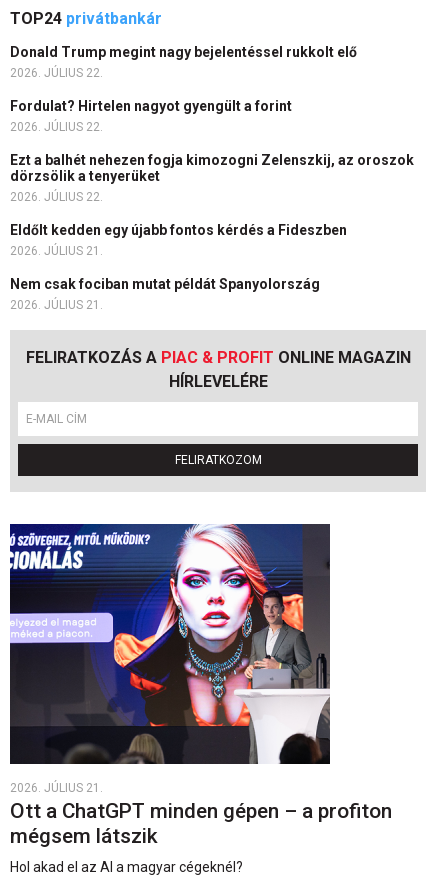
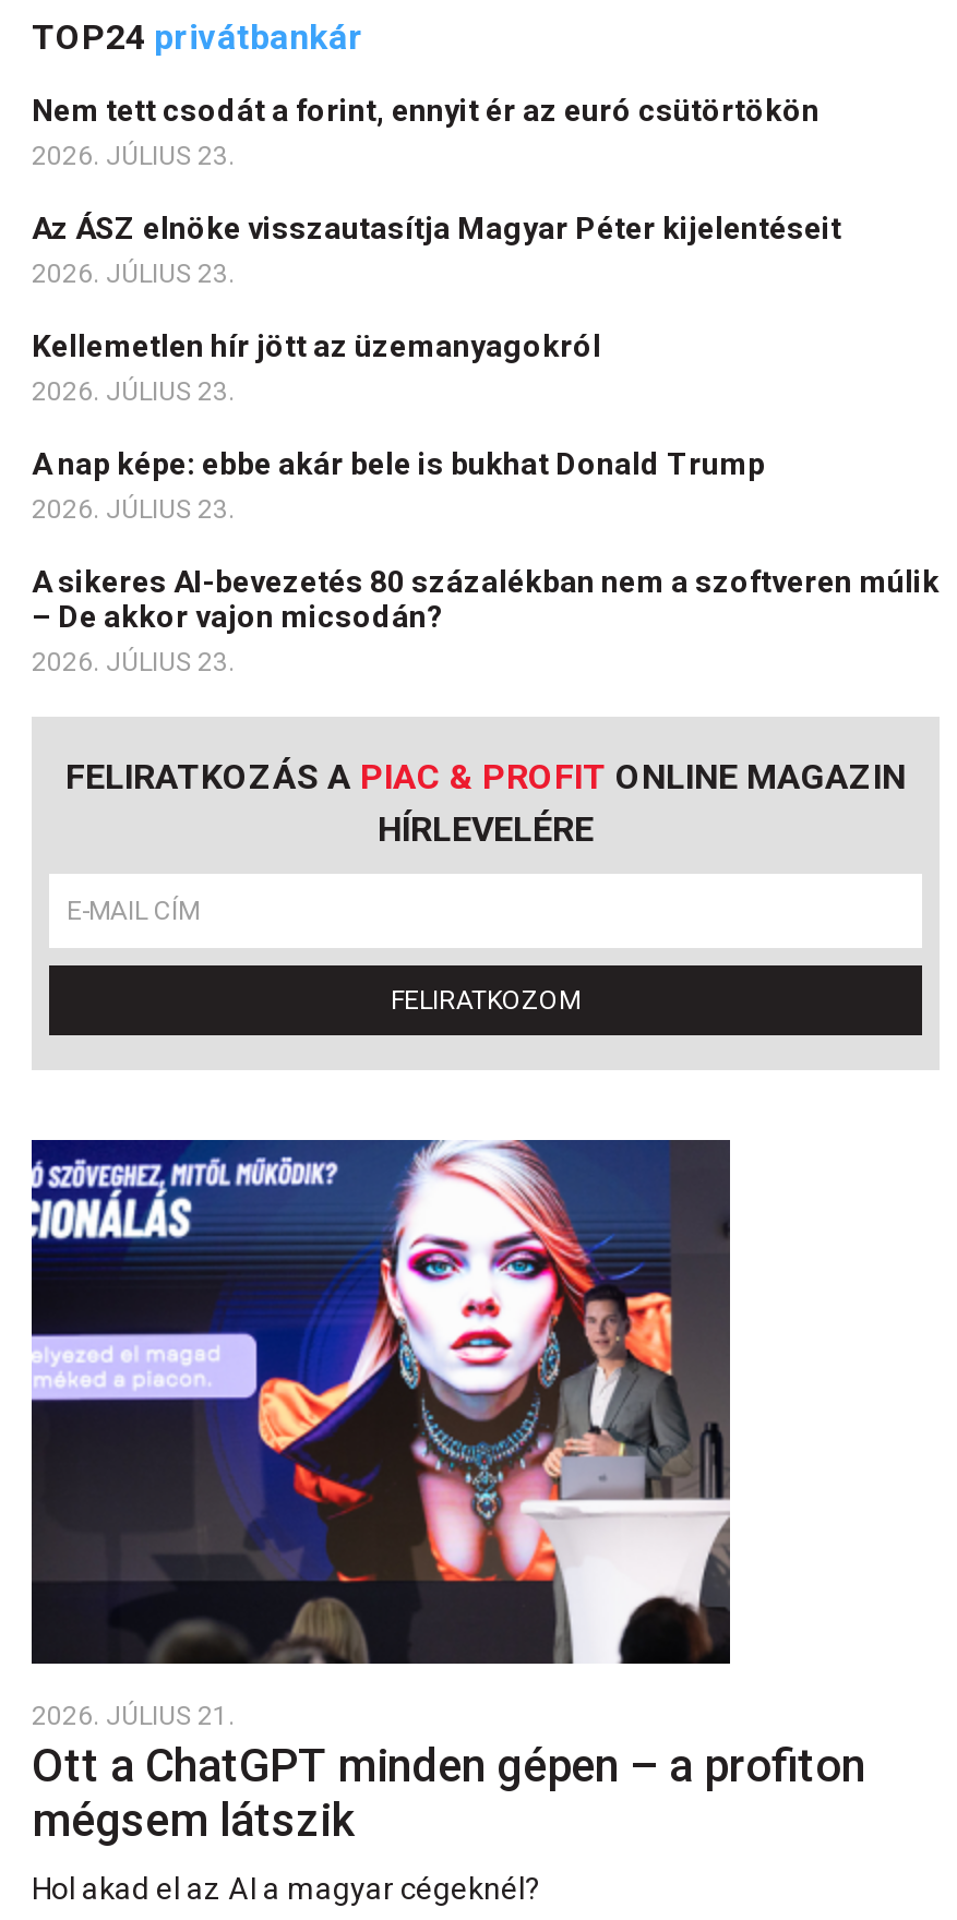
- Donald Trump megint nagy bejelentéssel rukkolt elő
- 2026. JÚLIUS 22.
+ Nem tett csodát a forint, ennyit ér az euró csütörtökön
+ 2026. JÚLIUS 23.

- Fordulat? Hirtelen nagyot gyengült a forint
- 2026. JÚLIUS 22.
+ Az ÁSZ elnöke visszautasítja Magyar Péter kijelentéseit
+ 2026. JÚLIUS 23.

- Ezt a balhét nehezen fogja kimozogni Zelenszkij, az oroszok
- dörzsölik a tenyerüket
- 2026. JÚLIUS 22.
+ Kellemetlen hír jött az üzemanyagokról
+ 2026. JÚLIUS 23.

- Eldőlt kedden egy újabb fontos kérdés a Fideszben
- 2026. JÚLIUS 21.
+ A nap képe: ebbe akár bele is bukhat Donald Trump
+ 2026. JÚLIUS 23.

- Nem csak fociban mutat példát Spanyolország
- 2026. JÚLIUS 21.
+ A sikeres AI-bevezetés 80 százalékban nem a szoftveren múlik
+ – De akkor vajon micsodán?
+ 2026. JÚLIUS 23.
